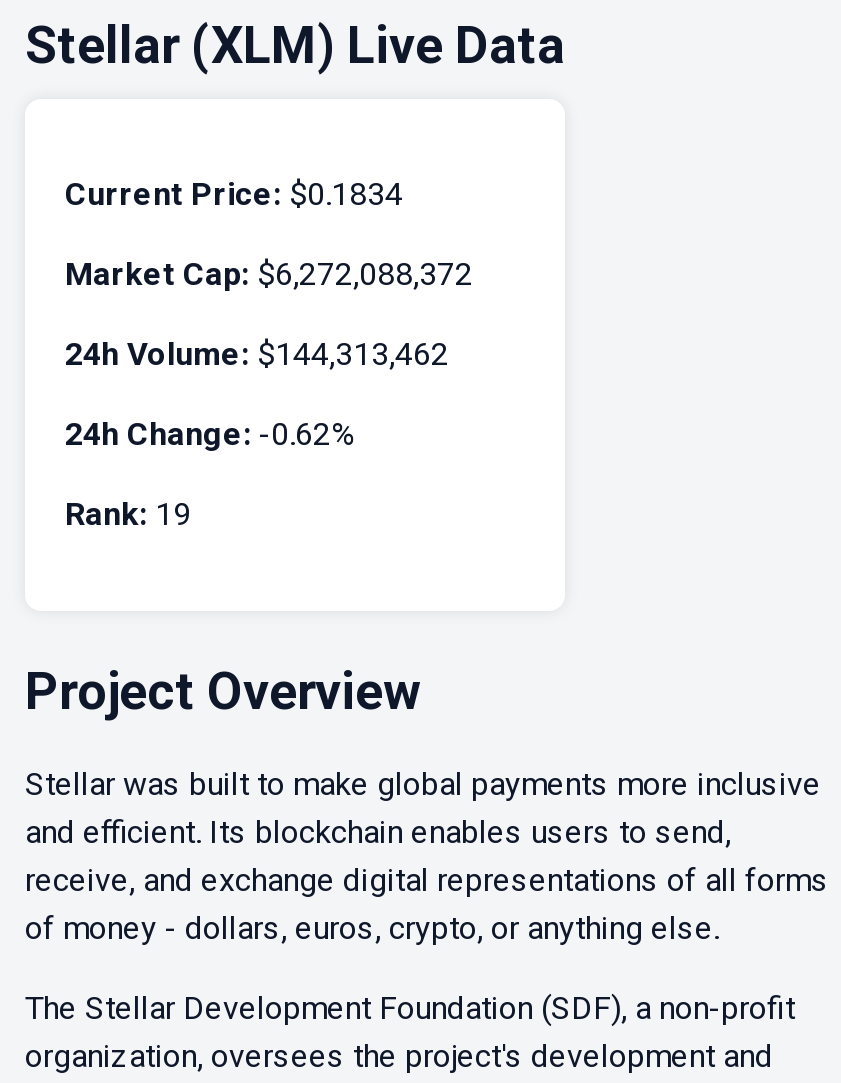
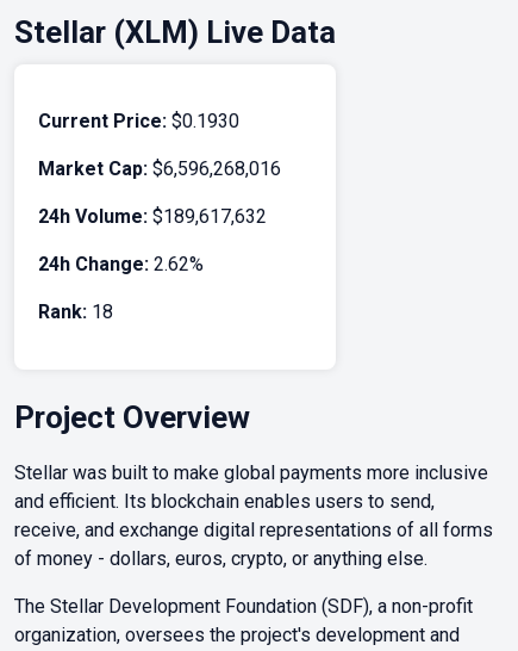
- Current Price: $0.1834
+ Current Price: $0.1930

- Market Cap: $6,272,088,372
+ Market Cap: $6,596,268,016

- 24h Volume: $144,313,462
+ 24h Volume: $189,617,632

- 24h Change: -0.62%
+ 24h Change: 2.62%

- Rank: 19
+ Rank: 18
